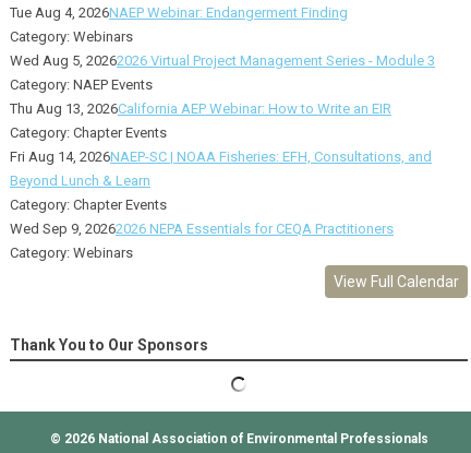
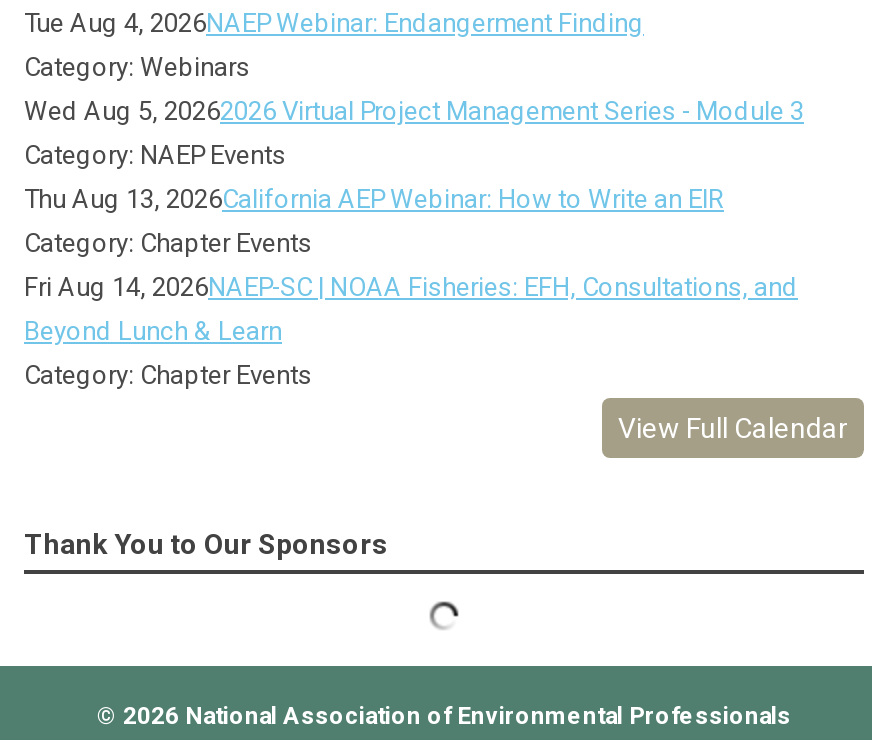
- Wed Sep 9, 20262026 NEPA Essentials for CEQA Practitioners
- Category: Webinars
